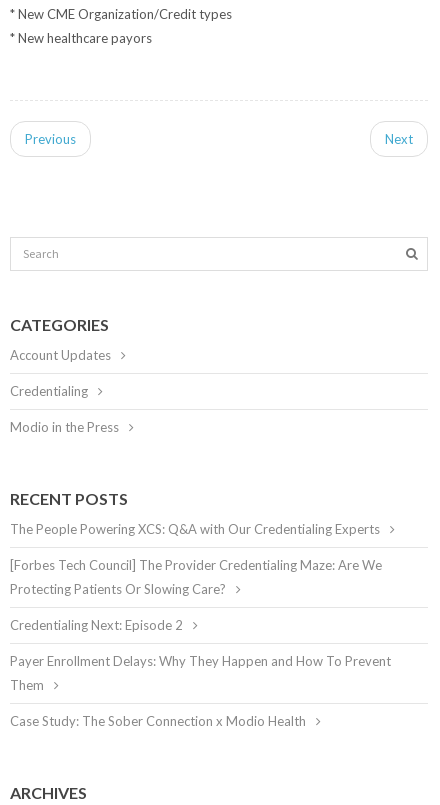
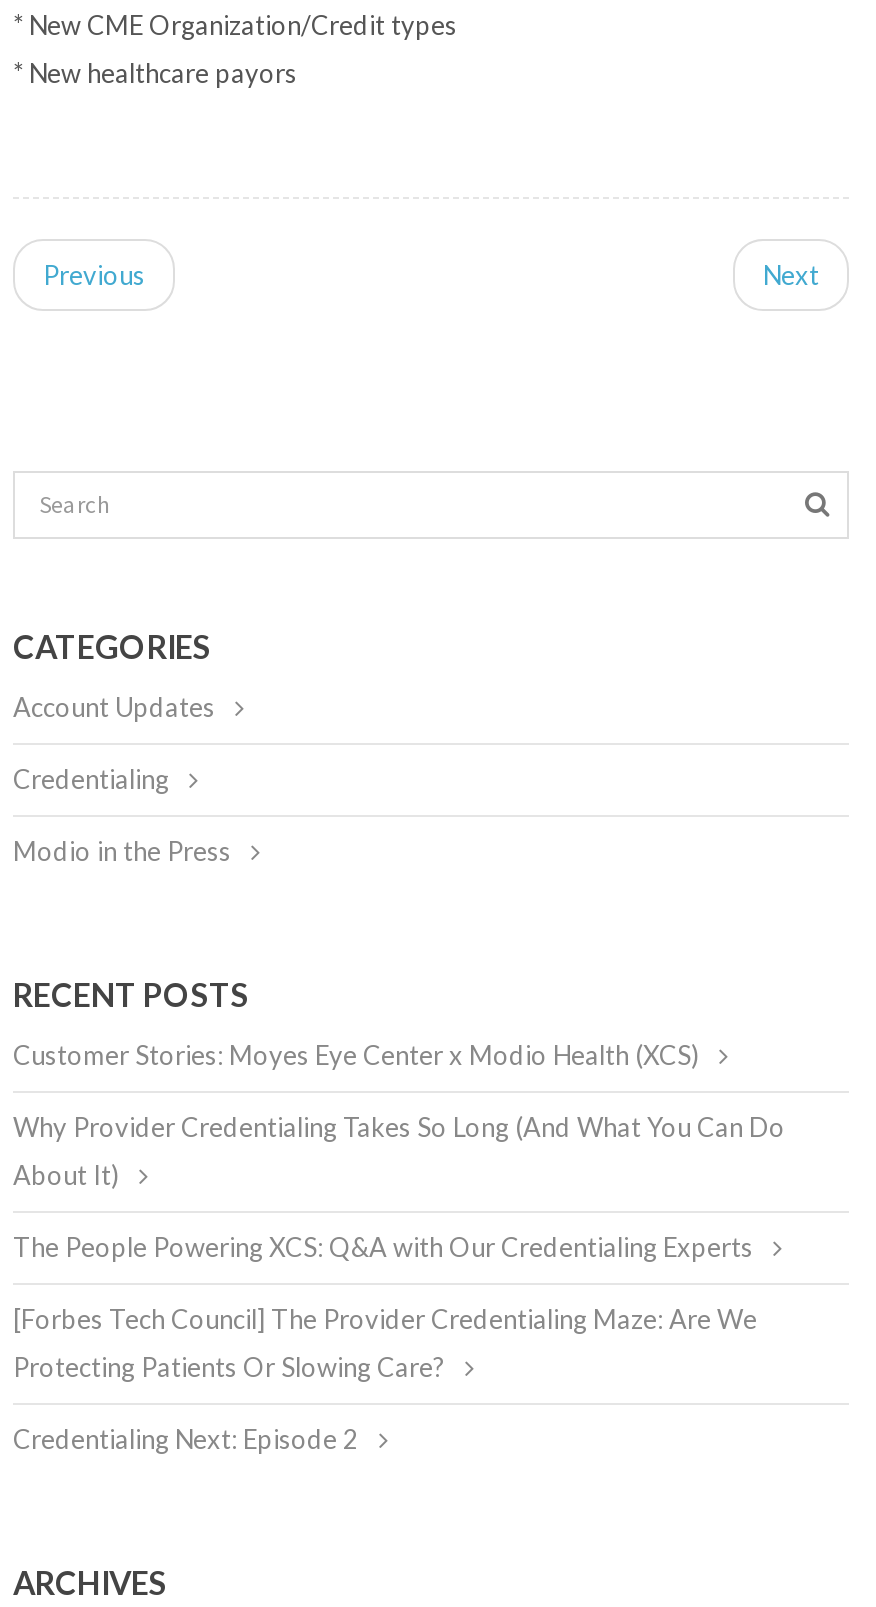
+ Customer Stories: Moyes Eye Center x Modio Health (XCS)
+ Why Provider Credentialing Takes So Long (And What You Can Do
+ About It)

moved down: The People Powering XCS: Q&A with Our Credentialing Experts | [Forbes Tech Council] The Provider Credentialing Maze: Are We | Protecting Patients Or Slowing Care? | Credentialing Next: Episode 2

- Payer Enrollment Delays: Why They Happen and How To Prevent
- Them
- Case Study: The Sober Connection x Modio Health
